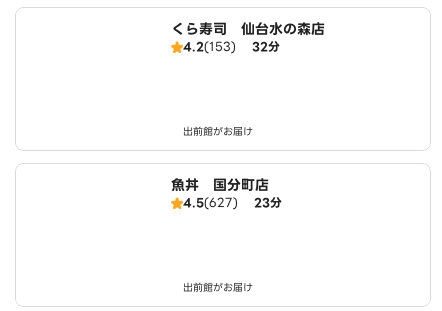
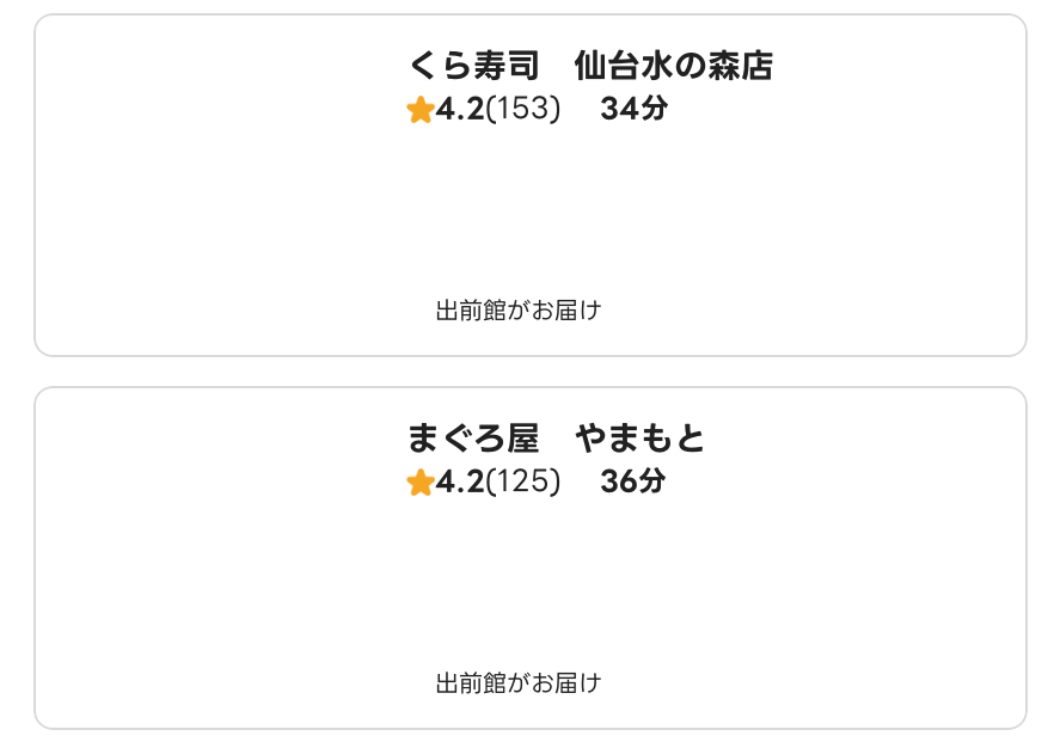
- 4.2(153) 32分
+ 4.2(153) 34分

- 魚丼 国分町店
- 4.5(627)
- 23分
+ まぐろ屋 やまもと
+ 4.2(125)
+ 36分
